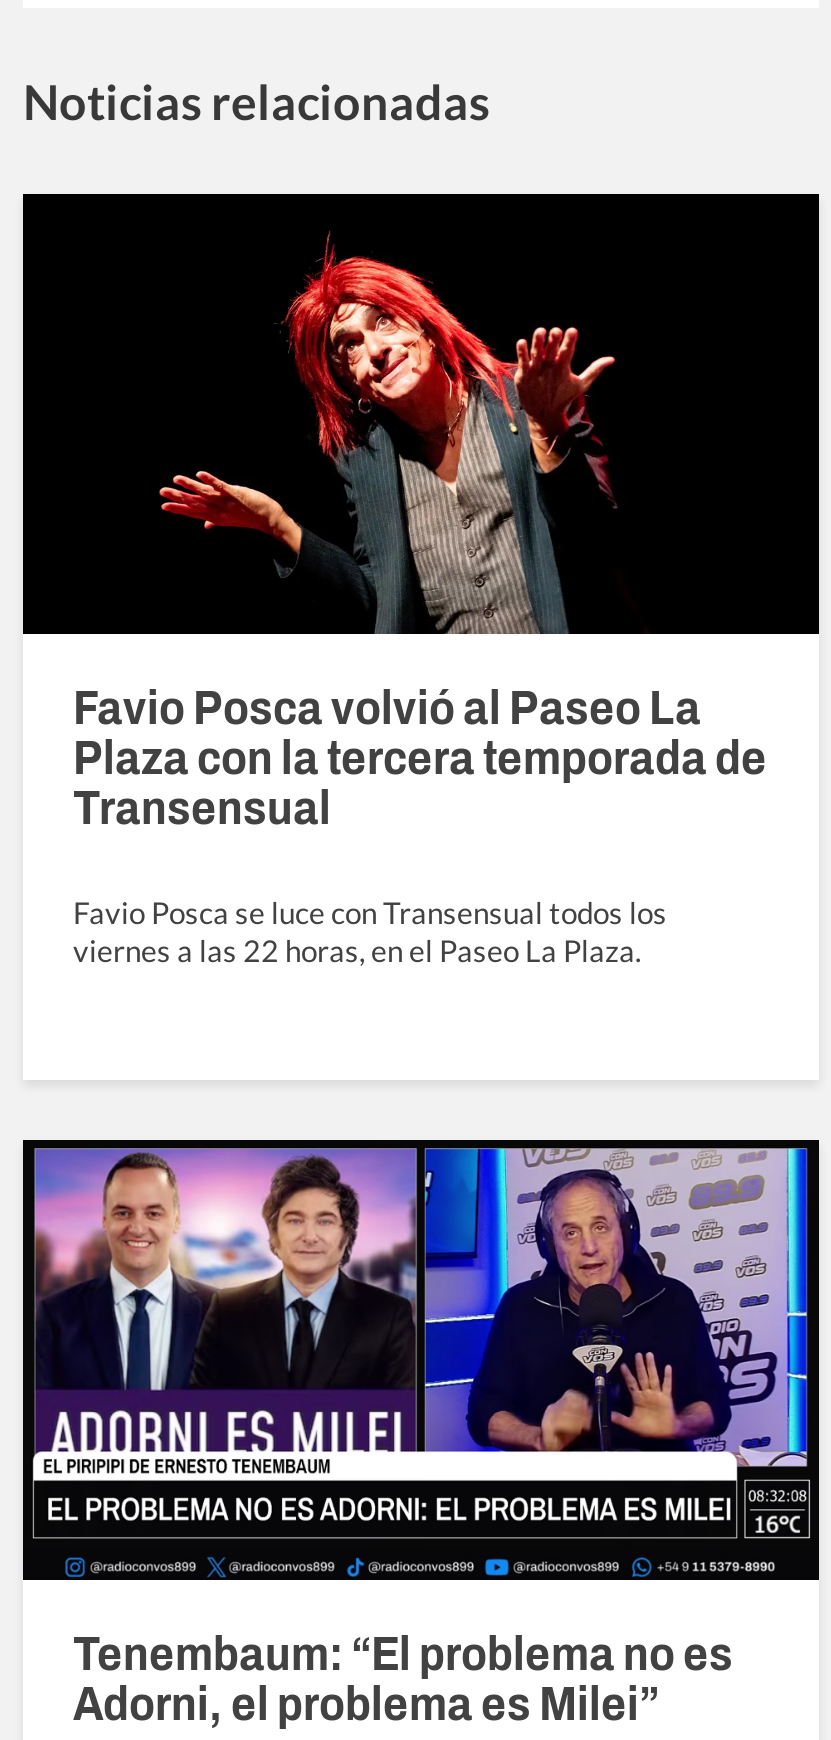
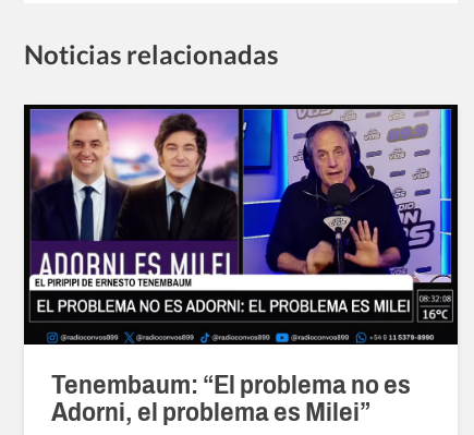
- [image]
- Favio Posca volvió al Paseo La
- Plaza con la tercera temporada de
- Transensual
- Favio Posca se luce con Transensual todos los
- viernes a las 22 horas, en el Paseo La Plaza.
